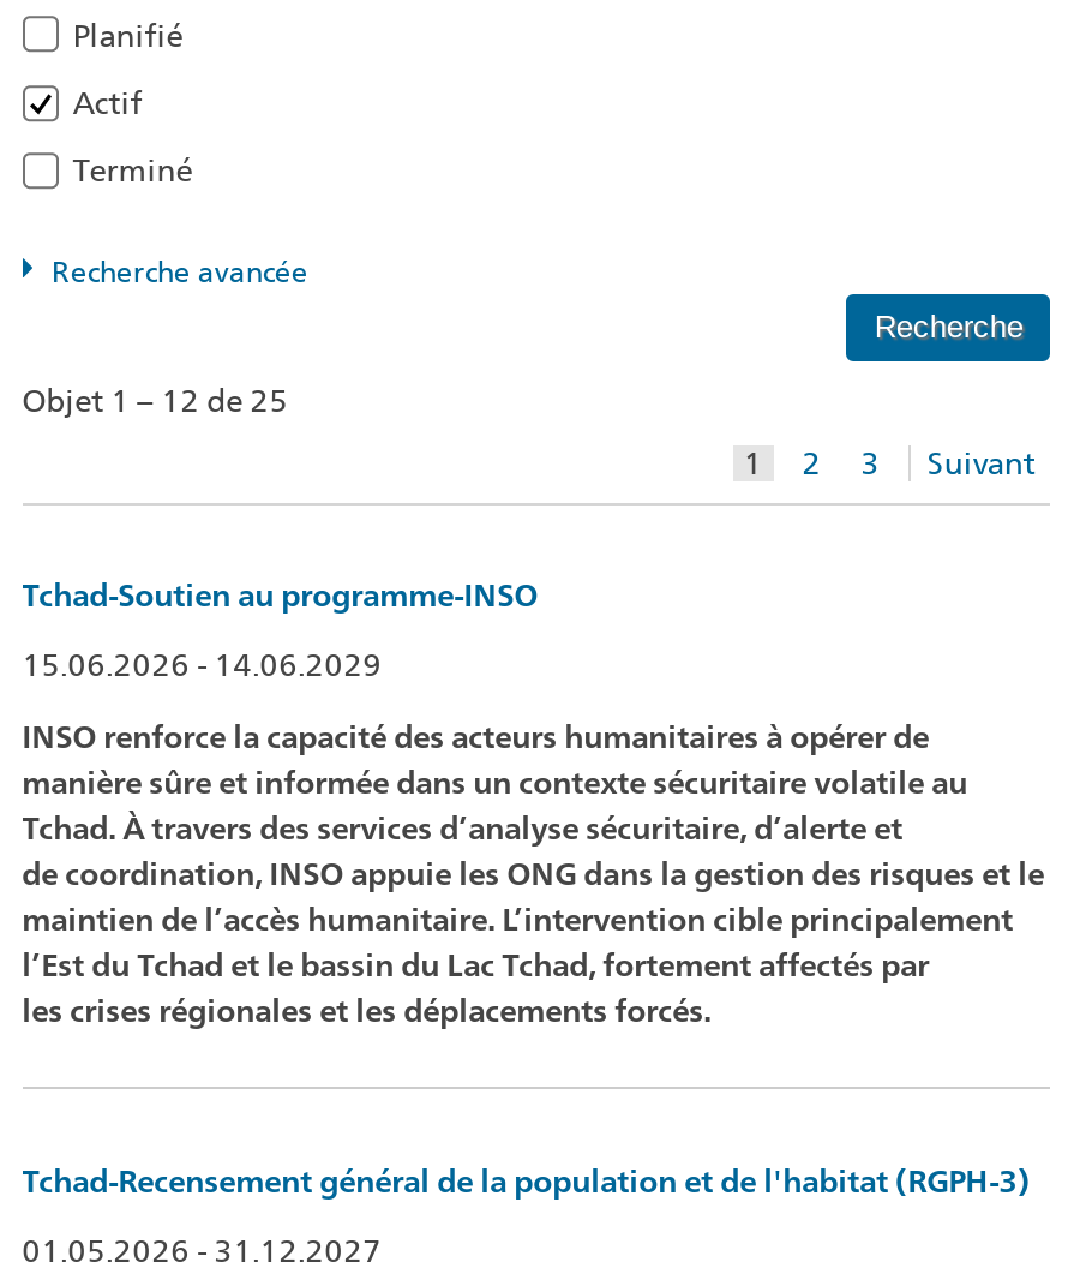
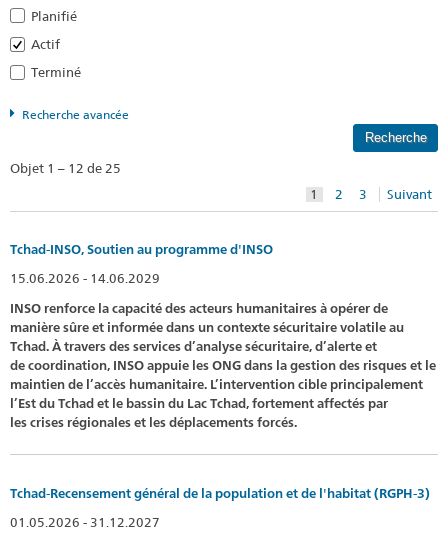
- Tchad-Soutien au programme-INSO
+ Tchad-INSO, Soutien au programme d'INSO
